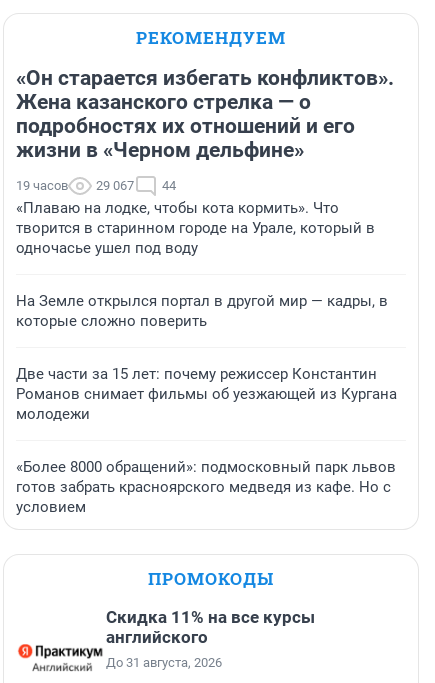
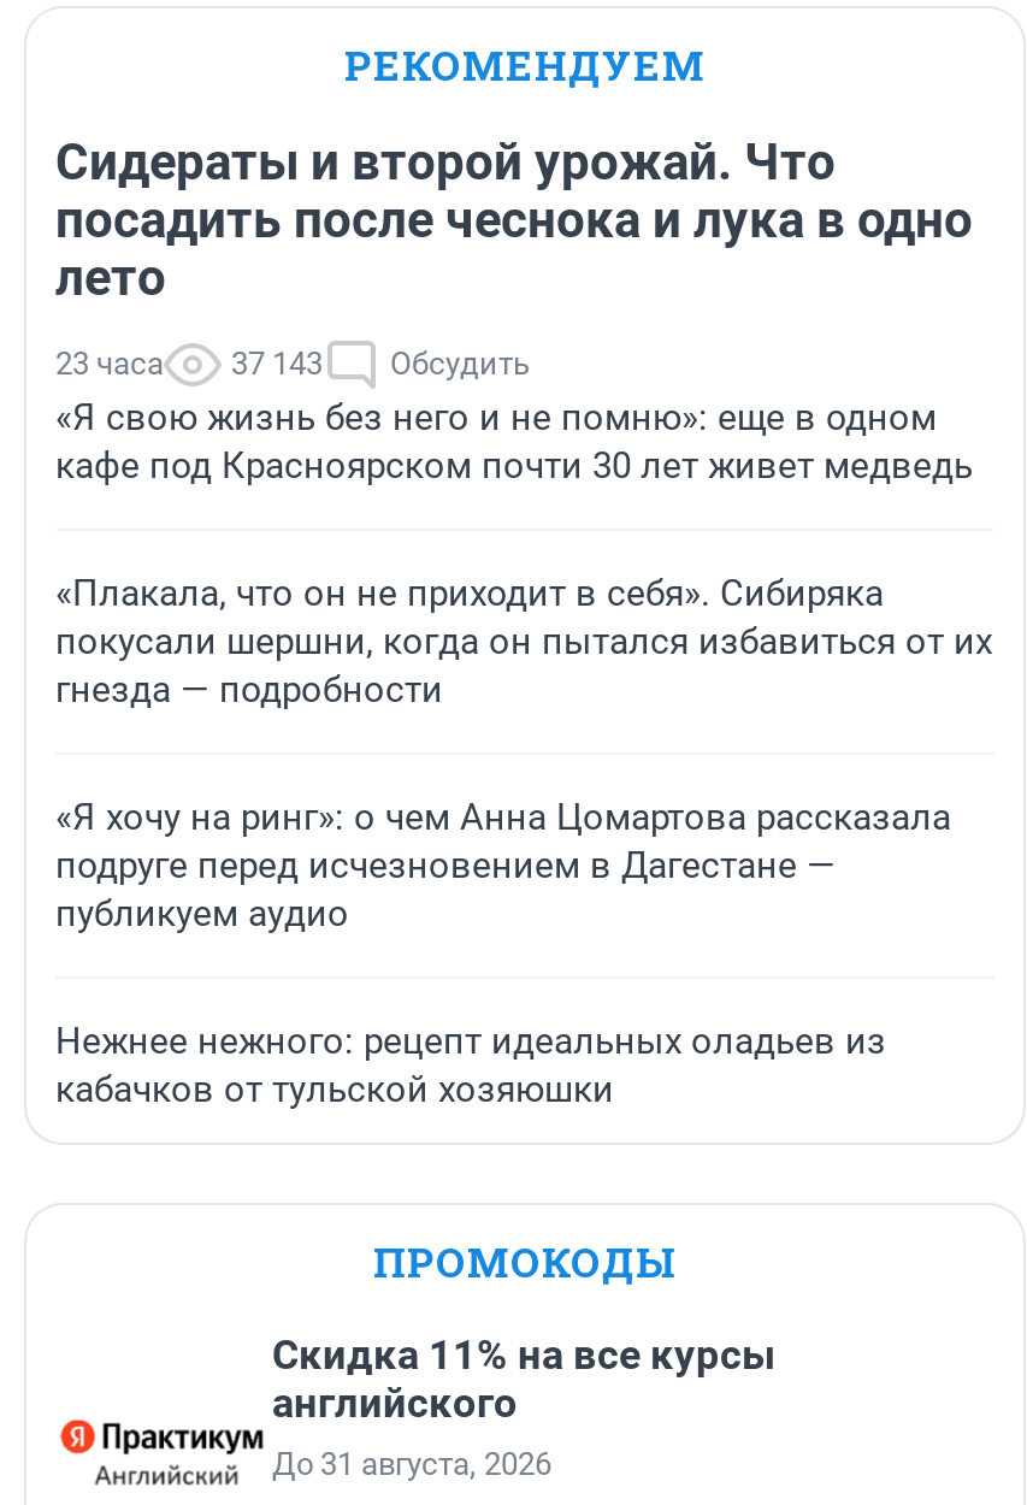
- «Он старается избегать конфликтов».
- Жена казанского стрелка — о
- подробностях их отношений и его
- жизни в «Черном дельфине»
+ Сидераты и второй урожай. Что
+ посадить после чеснока и лука в одно
+ лето

- 19 часов
- 29 067
- 44
- «Плаваю на лодке, чтобы кота кормить». Что
- творится в старинном городе на Урале, который в
- одночасье ушел под воду
+ 23 часа
+ 37 143
+ Обсудить
+ «Я свою жизнь без него и не помню»: еще в одном
+ кафе под Красноярском почти 30 лет живет медведь

- На Земле открылся портал в другой мир — кадры, в
- которые сложно поверить
+ «Плакала, что он не приходит в себя». Сибиряка
+ покусали шершни, когда он пытался избавиться от их
+ гнезда — подробности

- Две части за 15 лет: почему режиссер Константин
- Романов снимает фильмы об уезжающей из Кургана
- молодежи
+ «Я хочу на ринг»: о чем Анна Цомартова рассказала
+ подруге перед исчезновением в Дагестане —
+ публикуем аудио

- «Более 8000 обращений»: подмосковный парк львов
- готов забрать красноярского медведя из кафе. Но с
- условием
+ Нежнее нежного: рецепт идеальных оладьев из
+ кабачков от тульской хозяюшки
